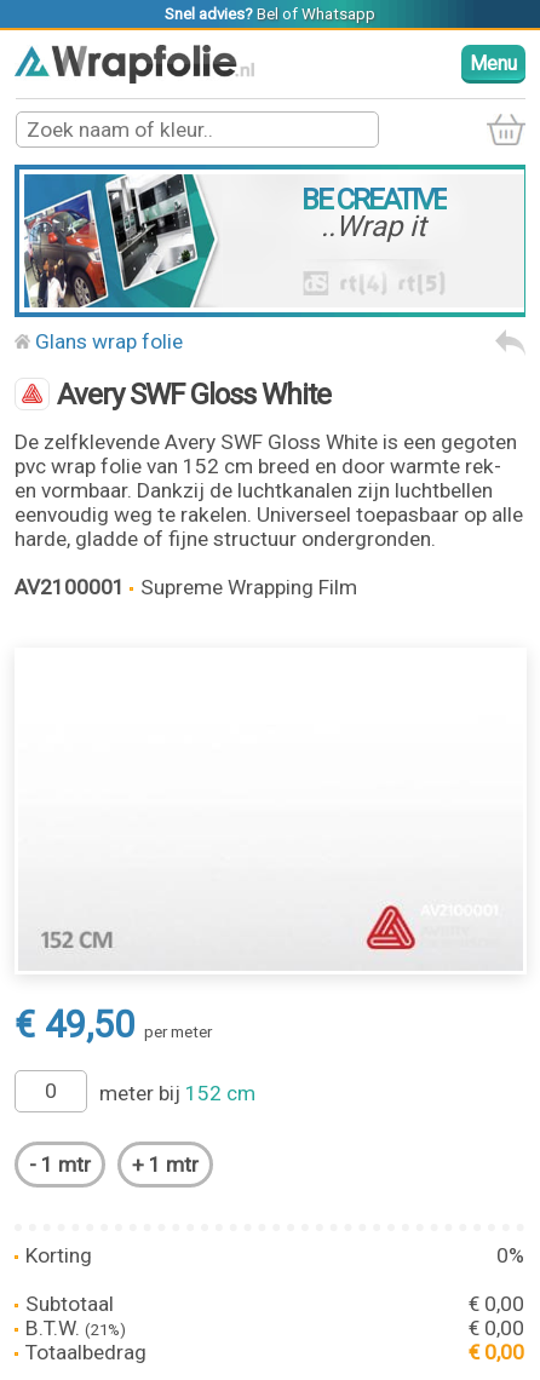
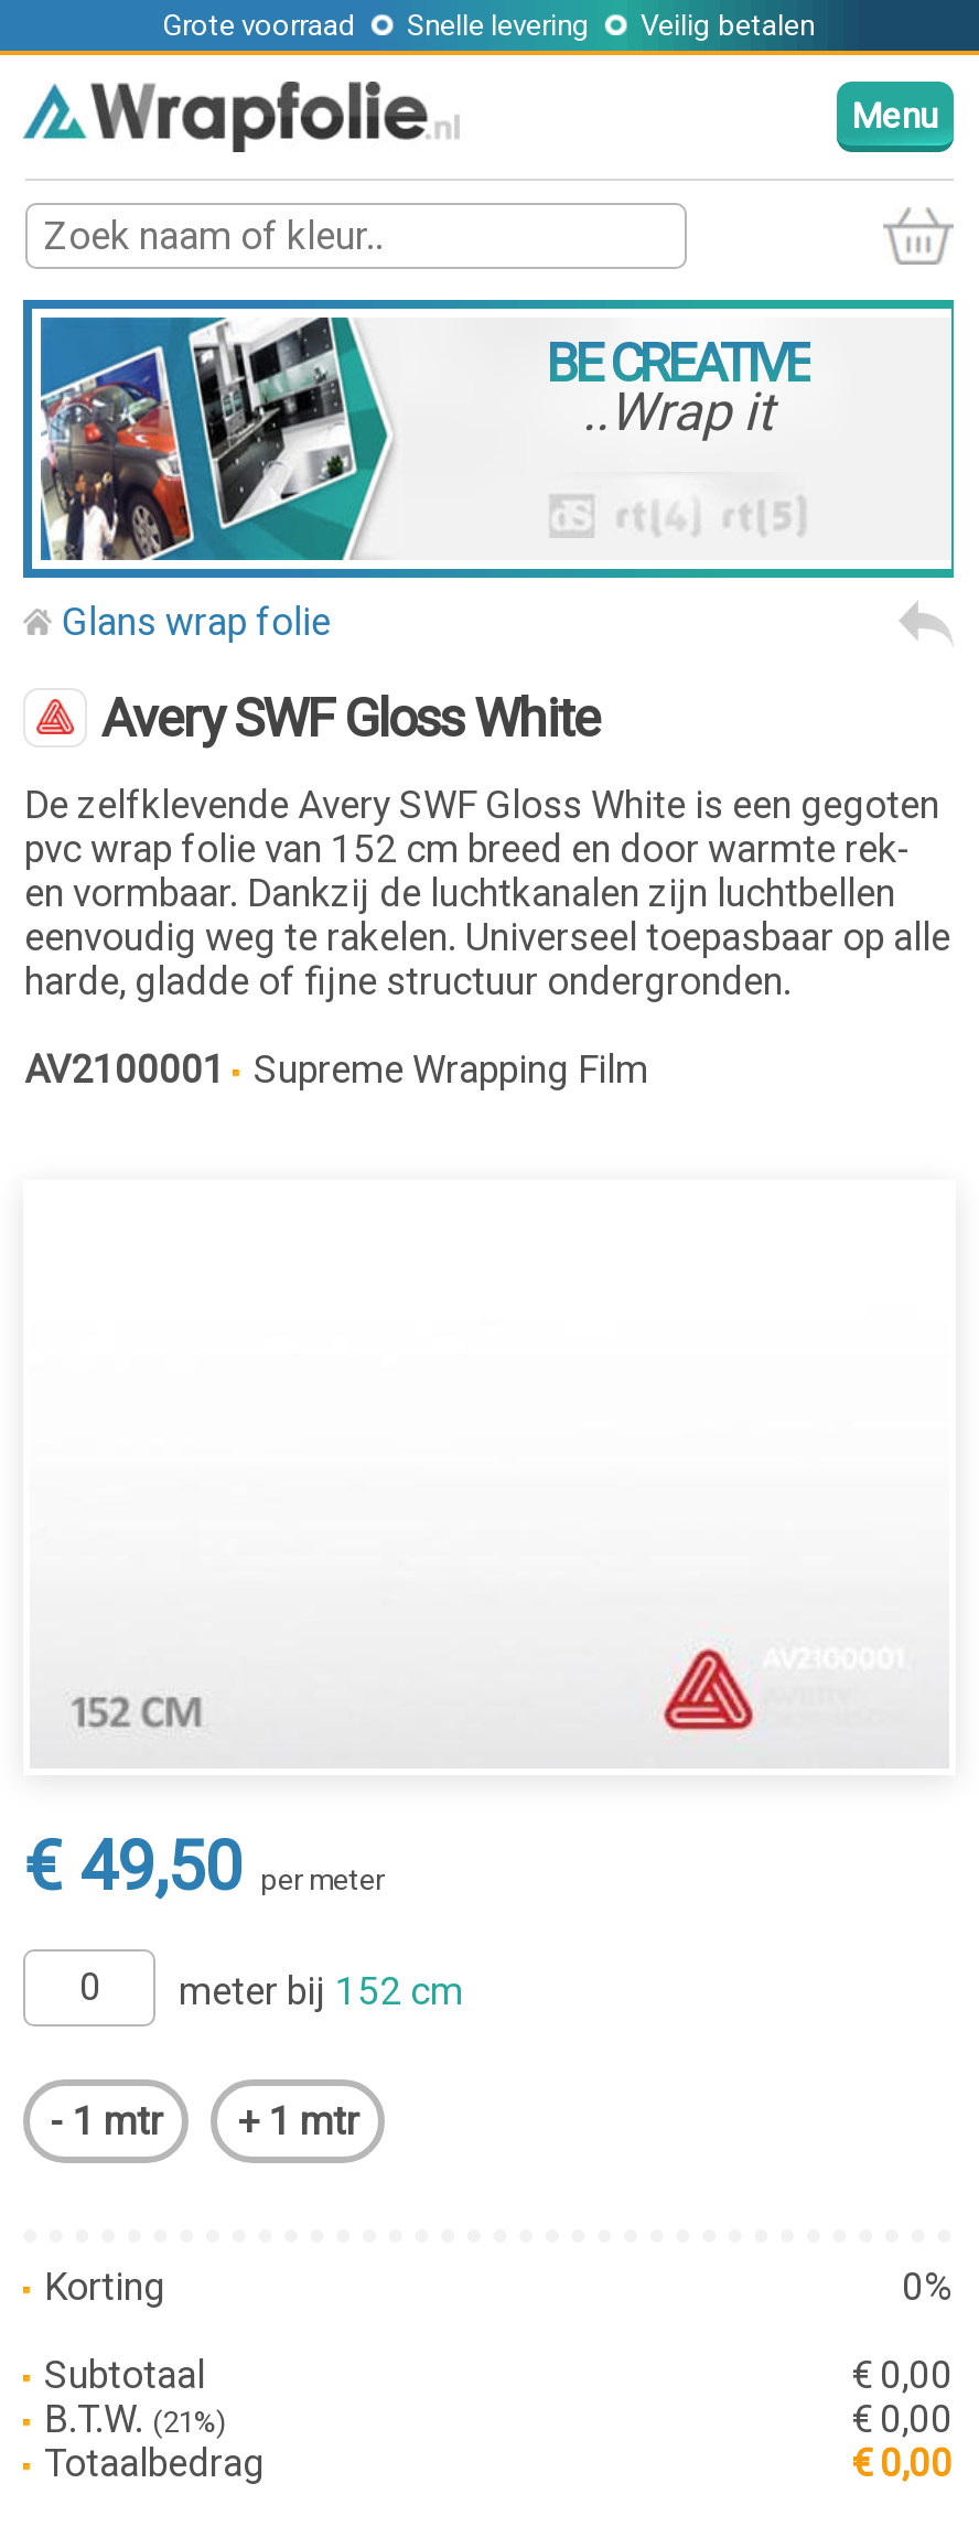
- Snel advies? Bel of Whatsapp
+ Grote voorraad
+ Snelle levering
+ Veilig betalen
